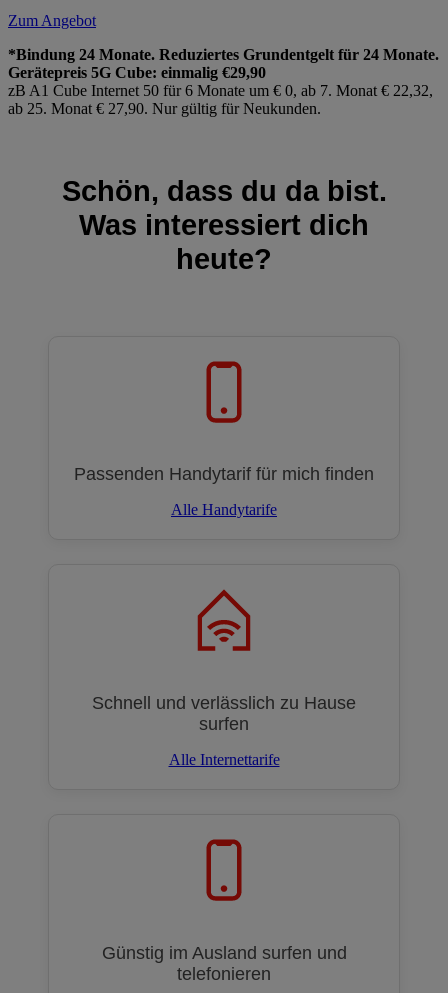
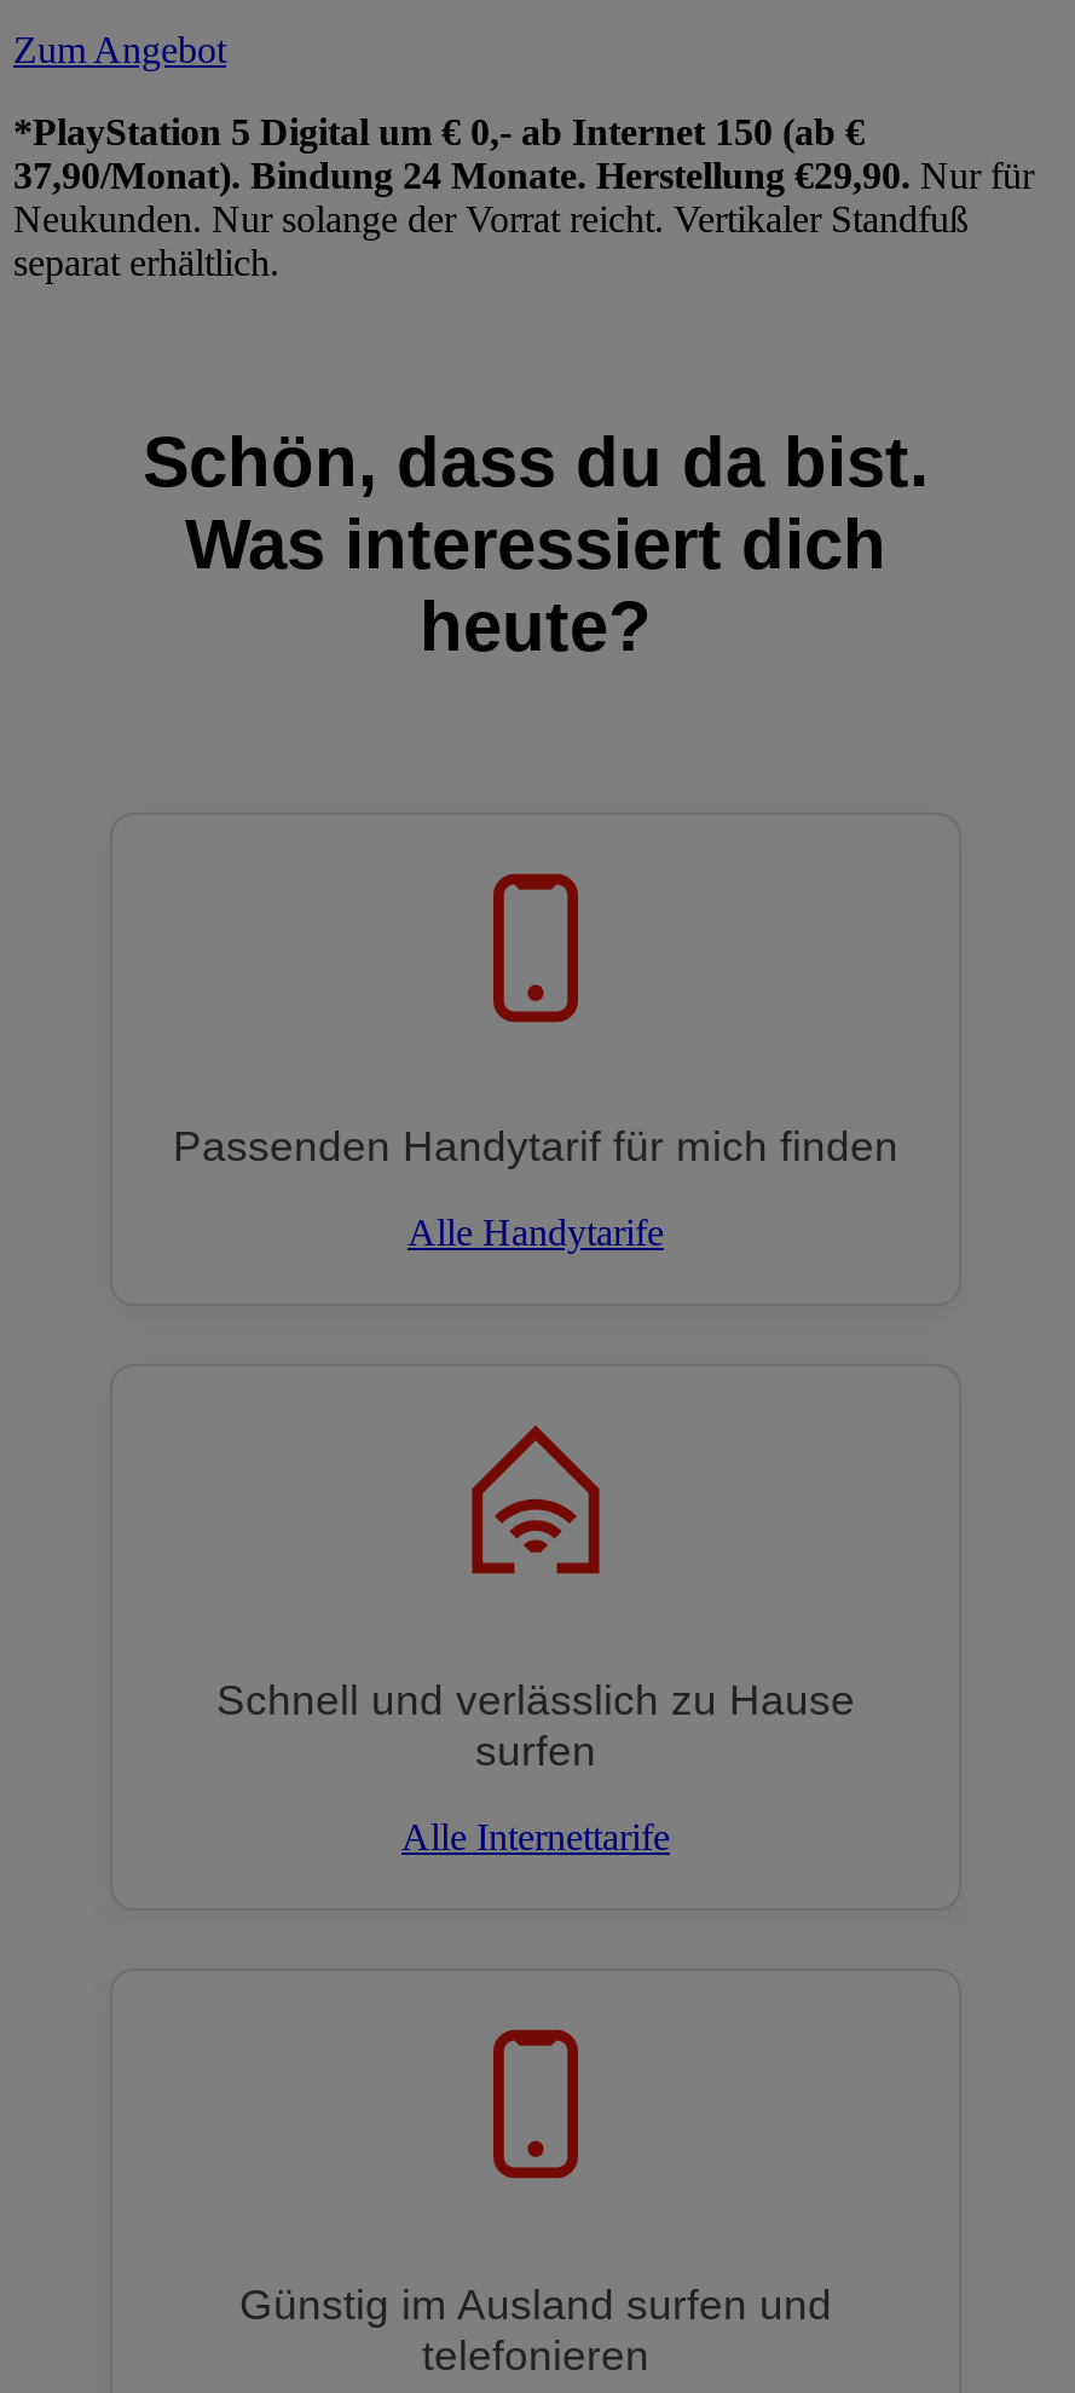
- *Bindung 24 Monate. Reduziertes Grundentgelt für 24 Monate.
- Gerätepreis 5G Cube: einmalig €29,90
- zB A1 Cube Internet 50 für 6 Monate um € 0, ab 7. Monat € 22,32,
- ab 25. Monat € 27,90. Nur gültig für Neukunden.
+ *PlayStation 5 Digital um € 0,- ab Internet 150 (ab €
+ 37,90/Monat). Bindung 24 Monate. Herstellung €29,90. Nur für
+ Neukunden. Nur solange der Vorrat reicht. Vertikaler Standfuß
+ separat erhältlich.
